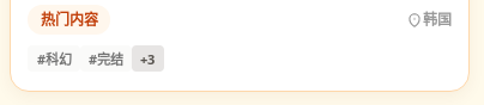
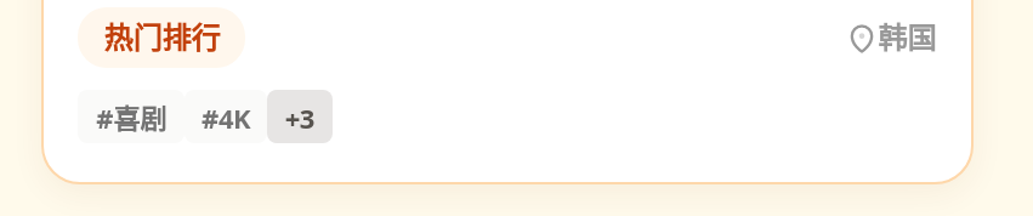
- 热门内容
+ 热门排行

- #科幻
- #完结
+ #喜剧
+ #4K
